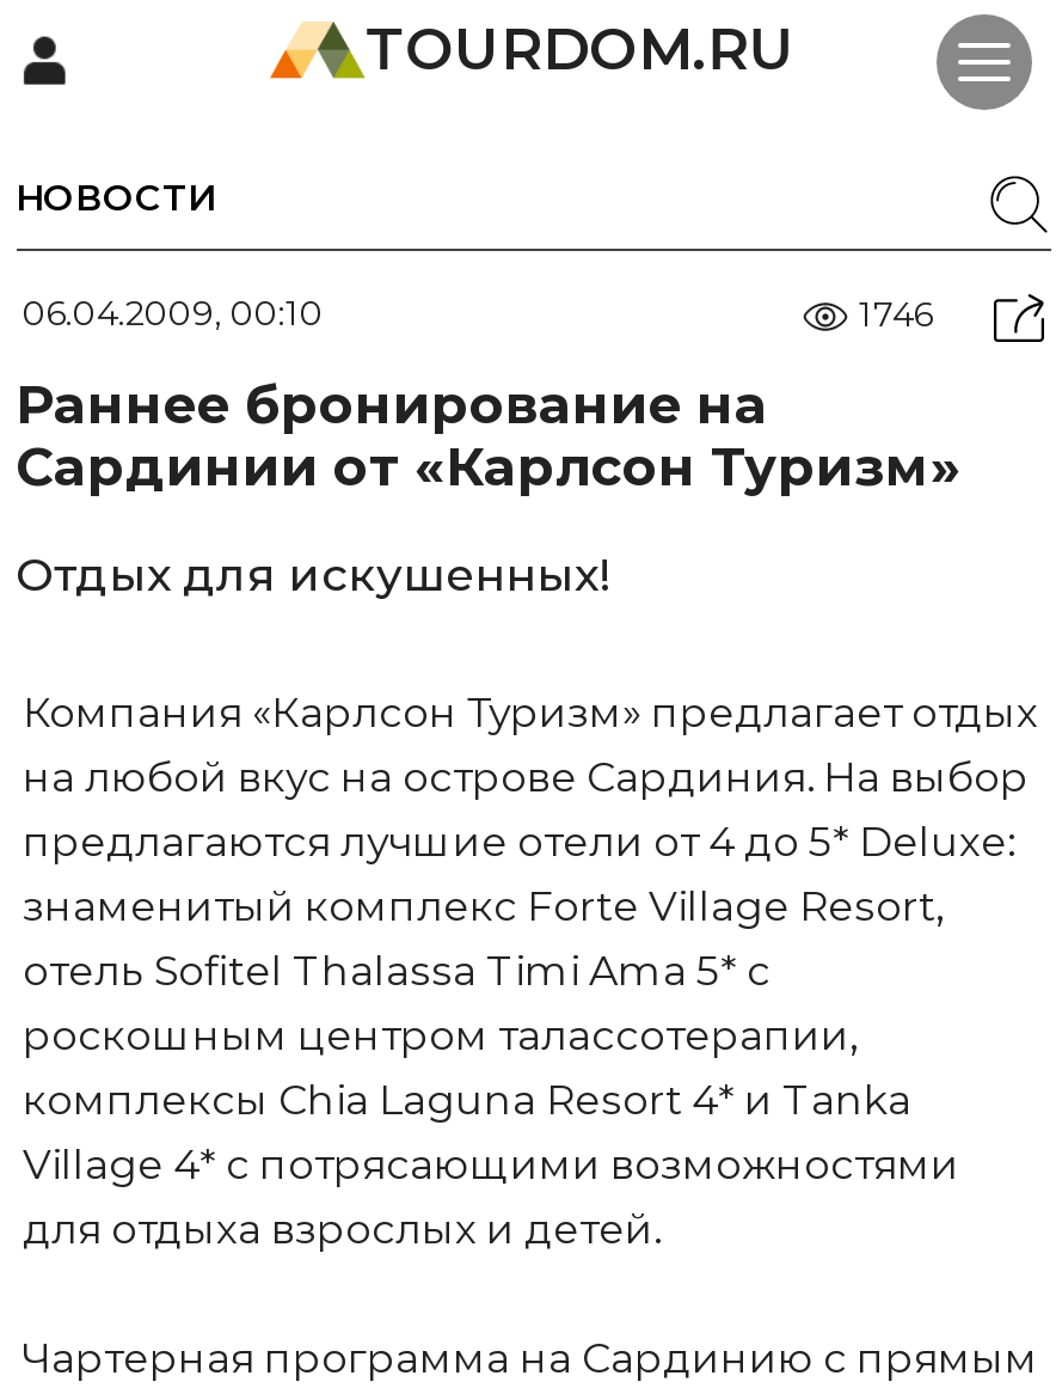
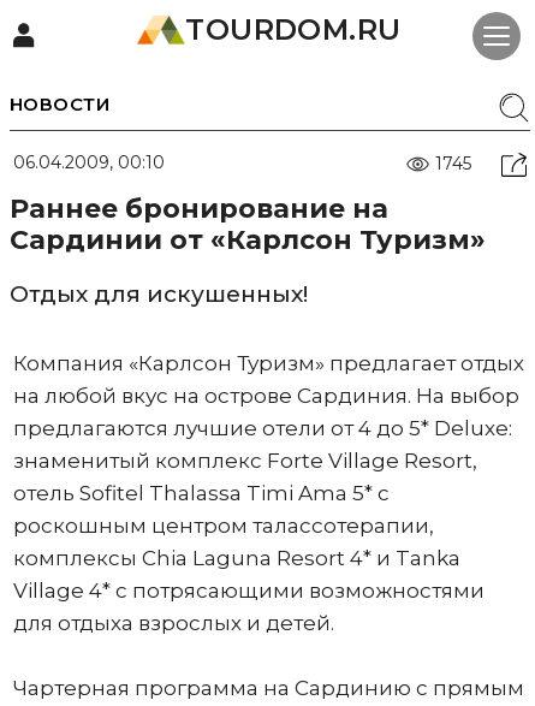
- 1746
+ 1745
